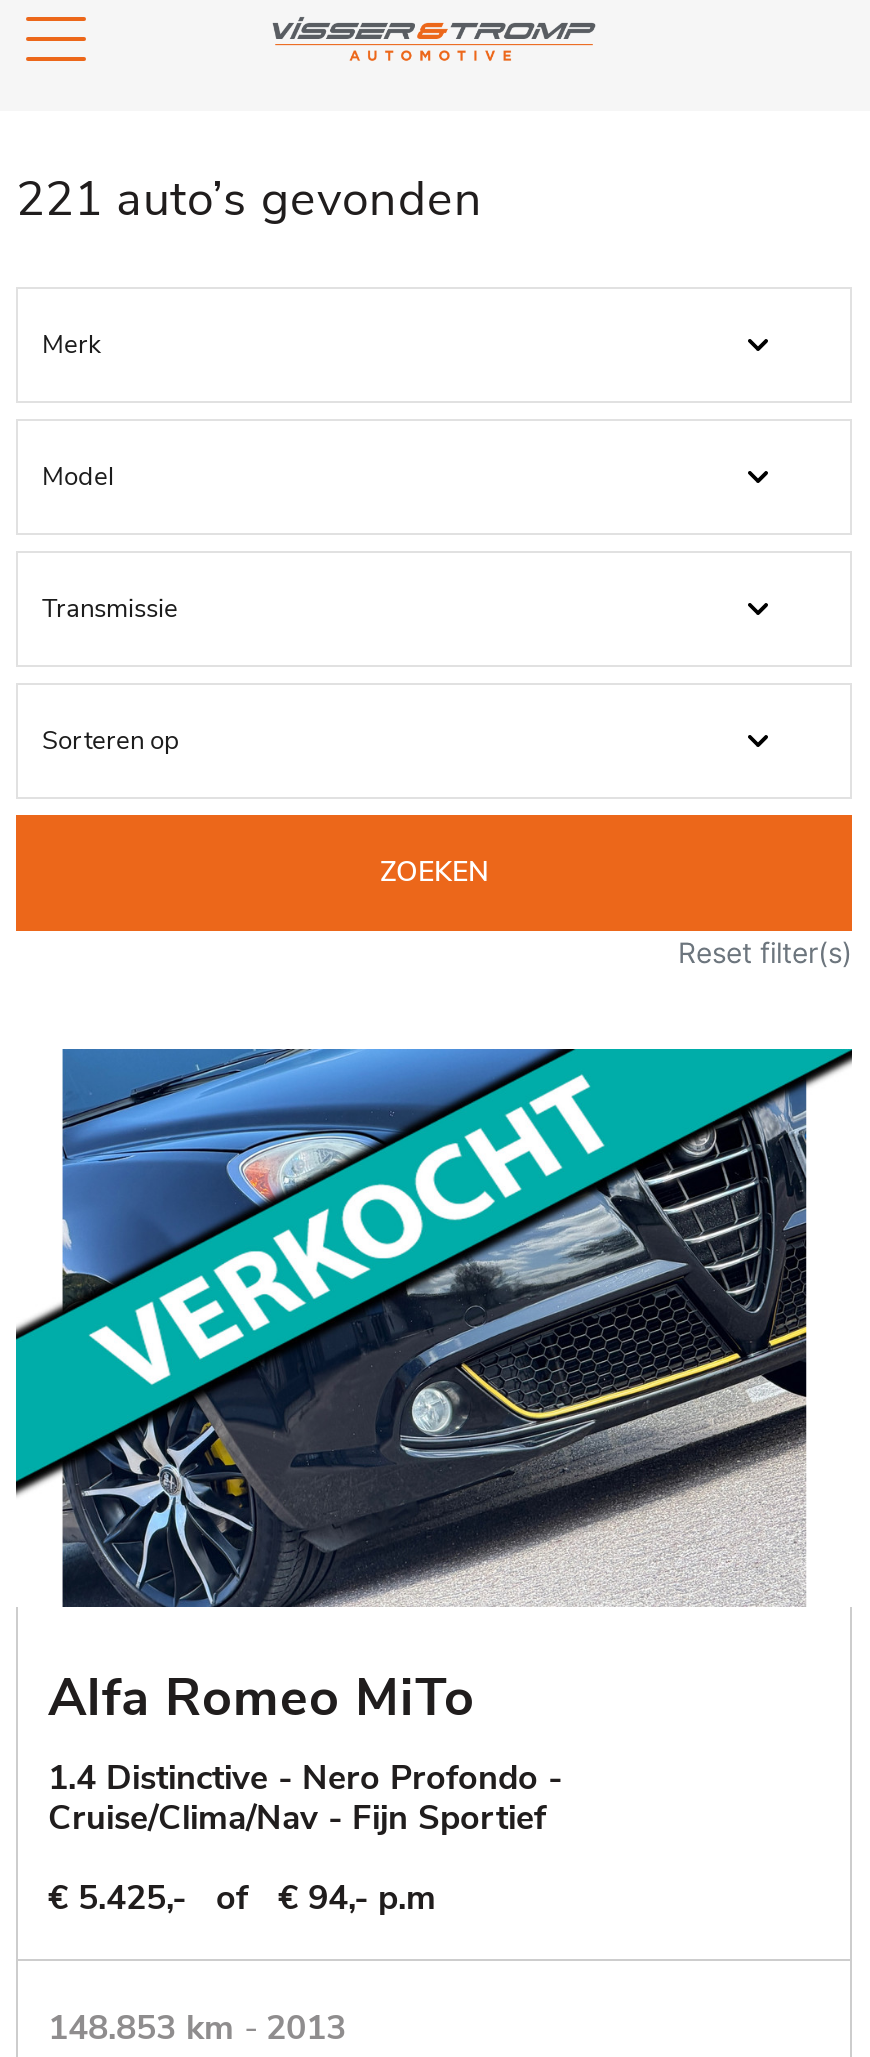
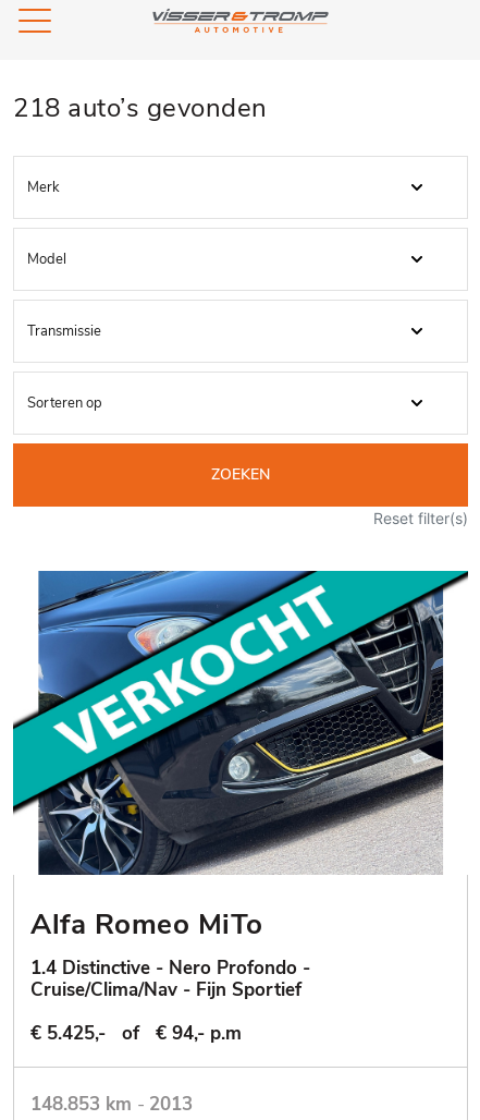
- 221 auto’s gevonden
+ 218 auto’s gevonden
